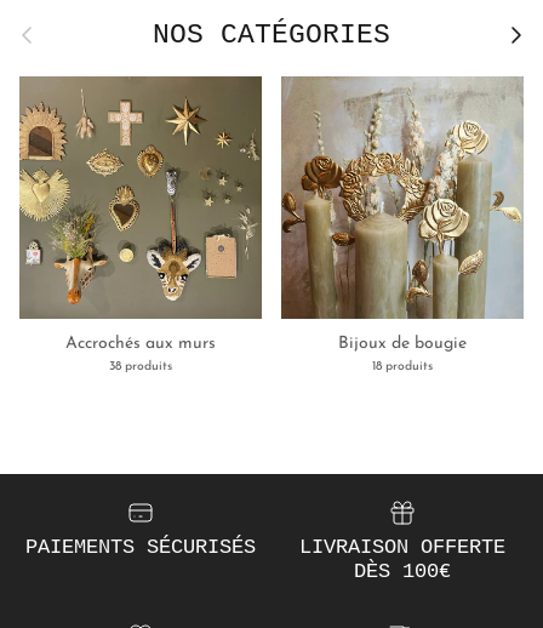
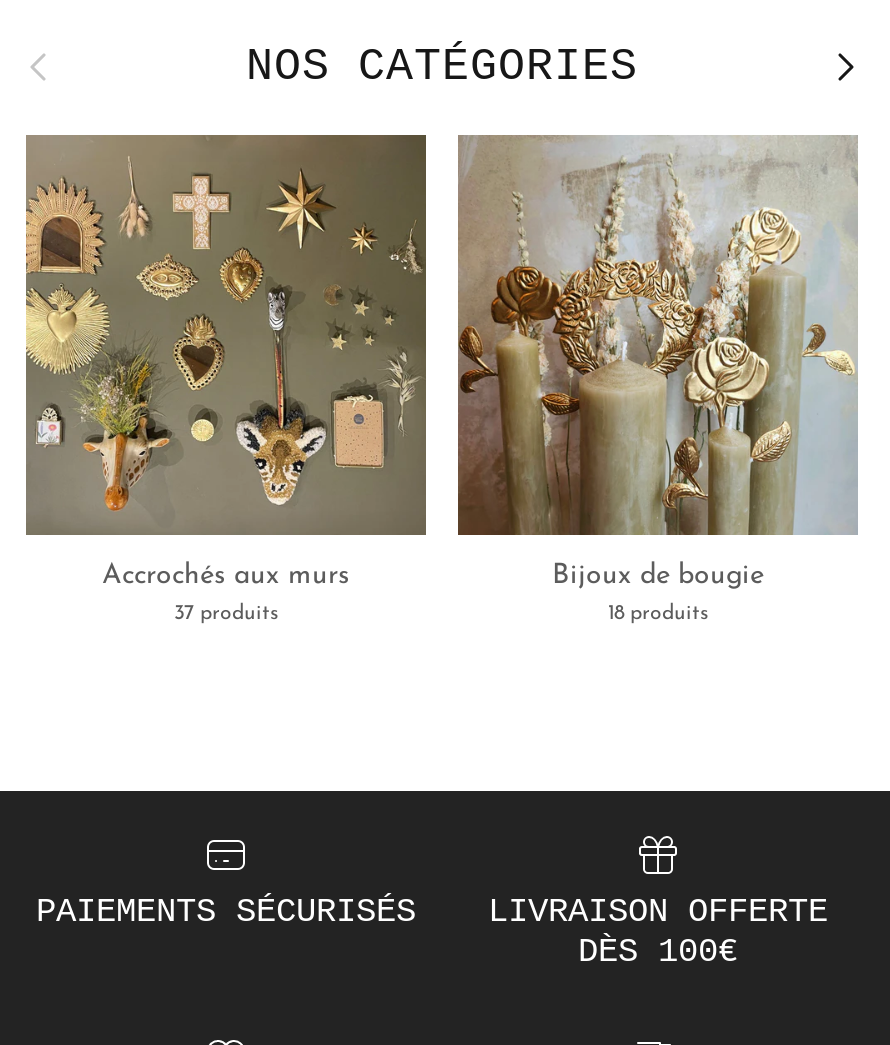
- 38 produits
+ 37 produits
